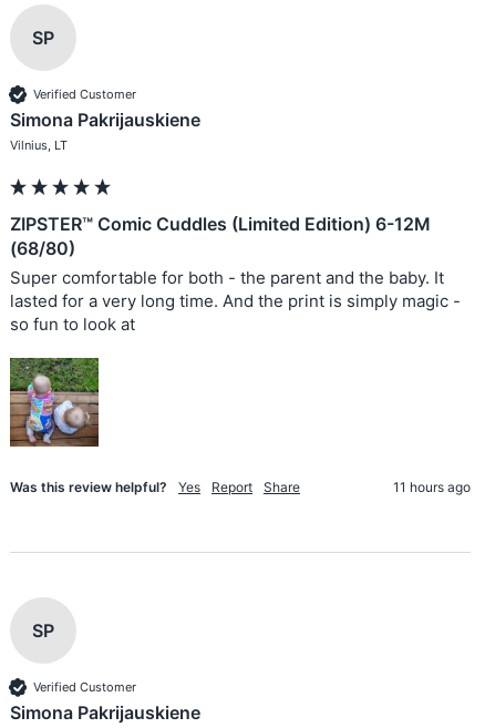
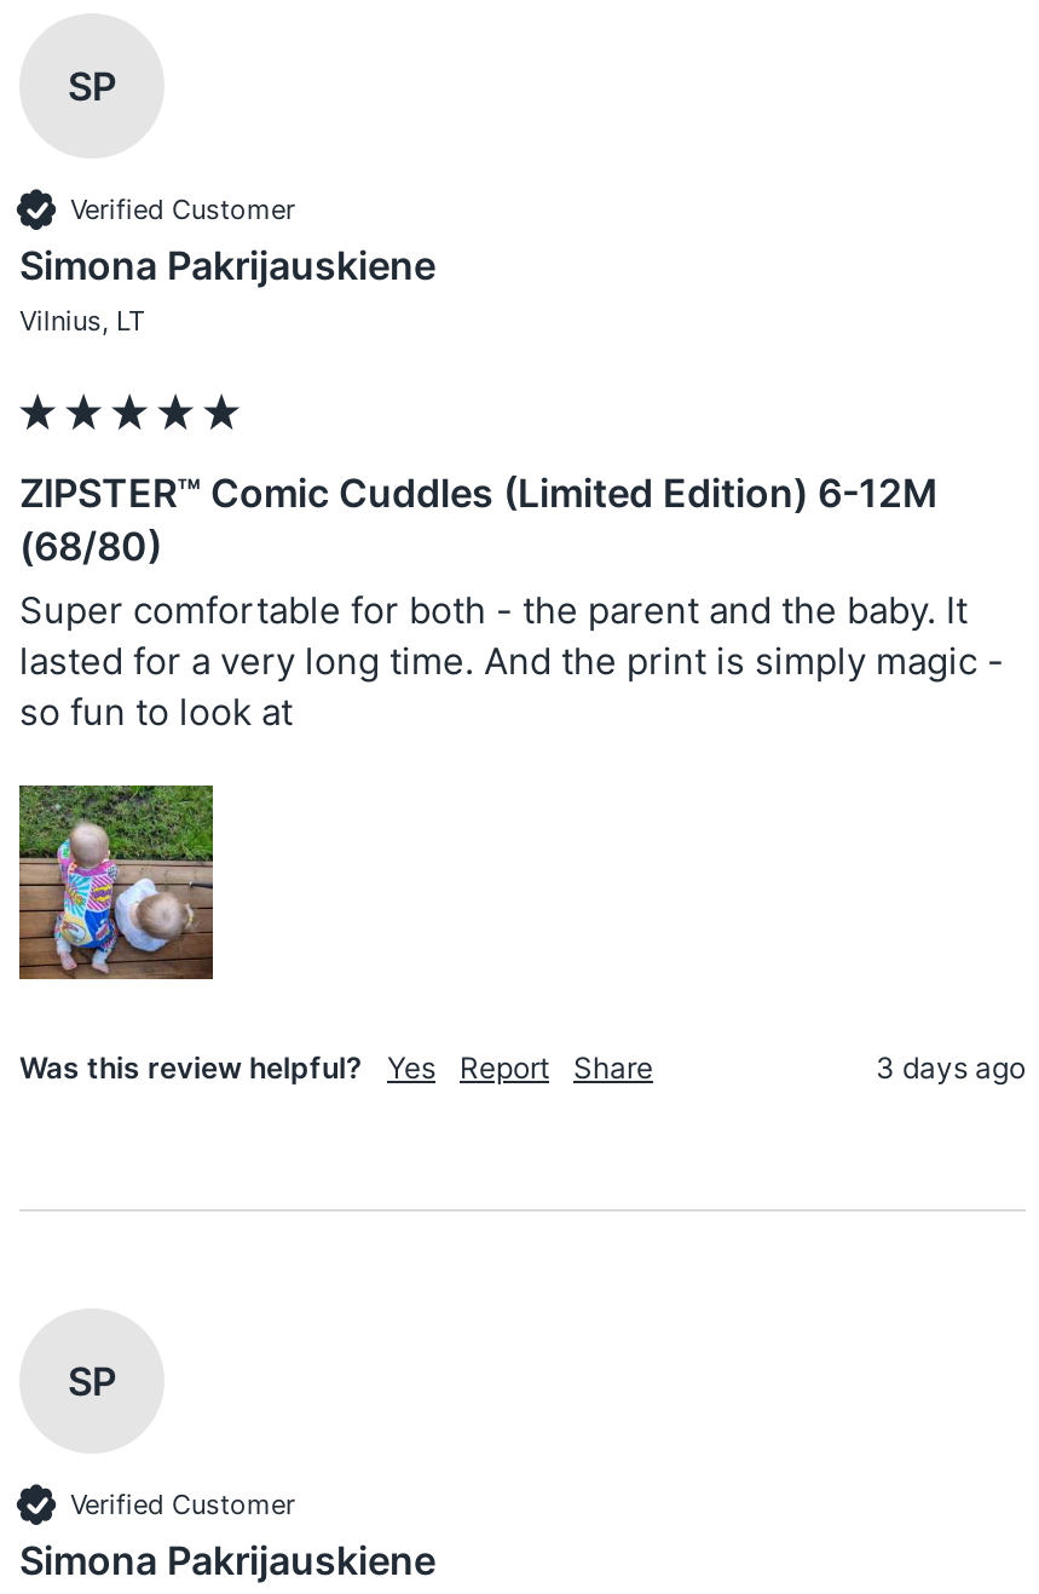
- 11 hours ago
+ 3 days ago
